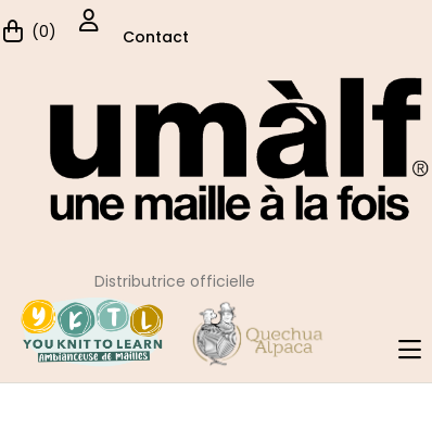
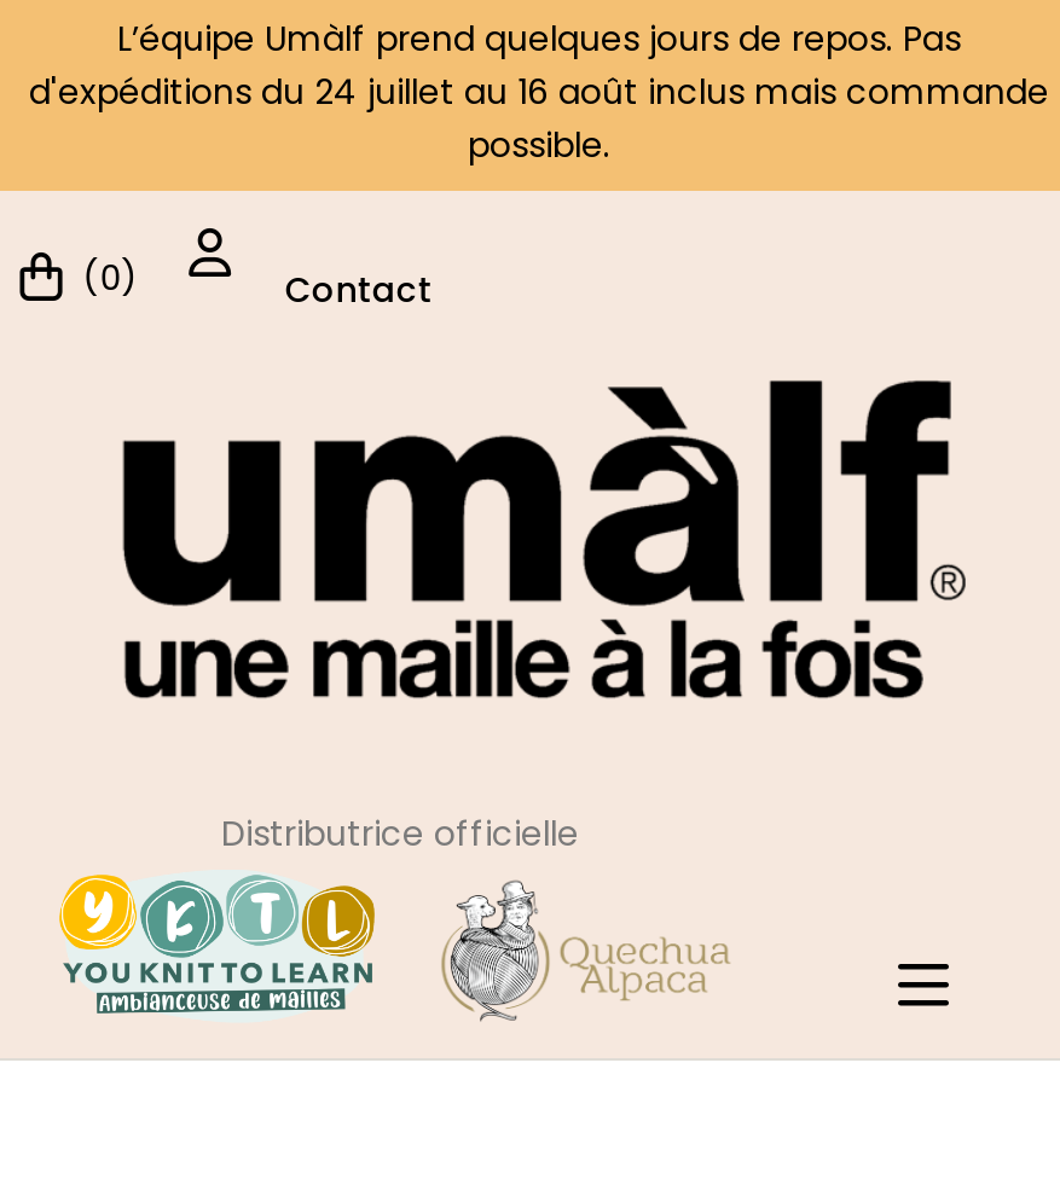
+ L’équipe Umàlf prend quelques jours de repos. Pas
+ d'expéditions du 24 juillet au 16 août inclus mais commande
+ possible.
